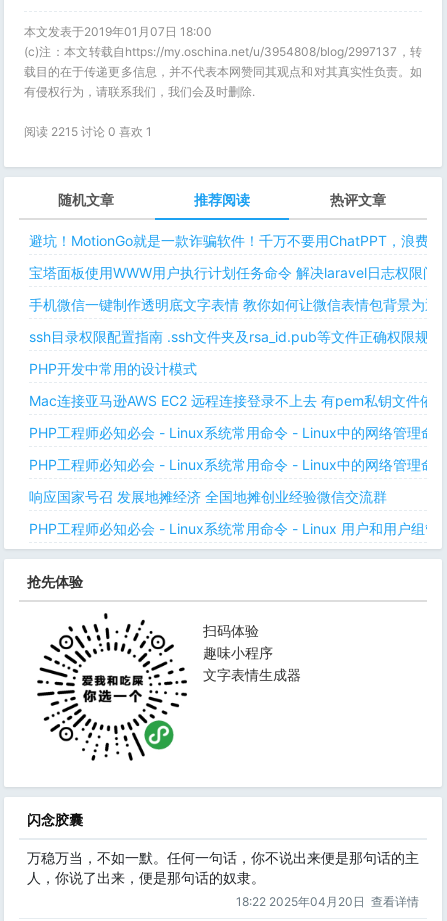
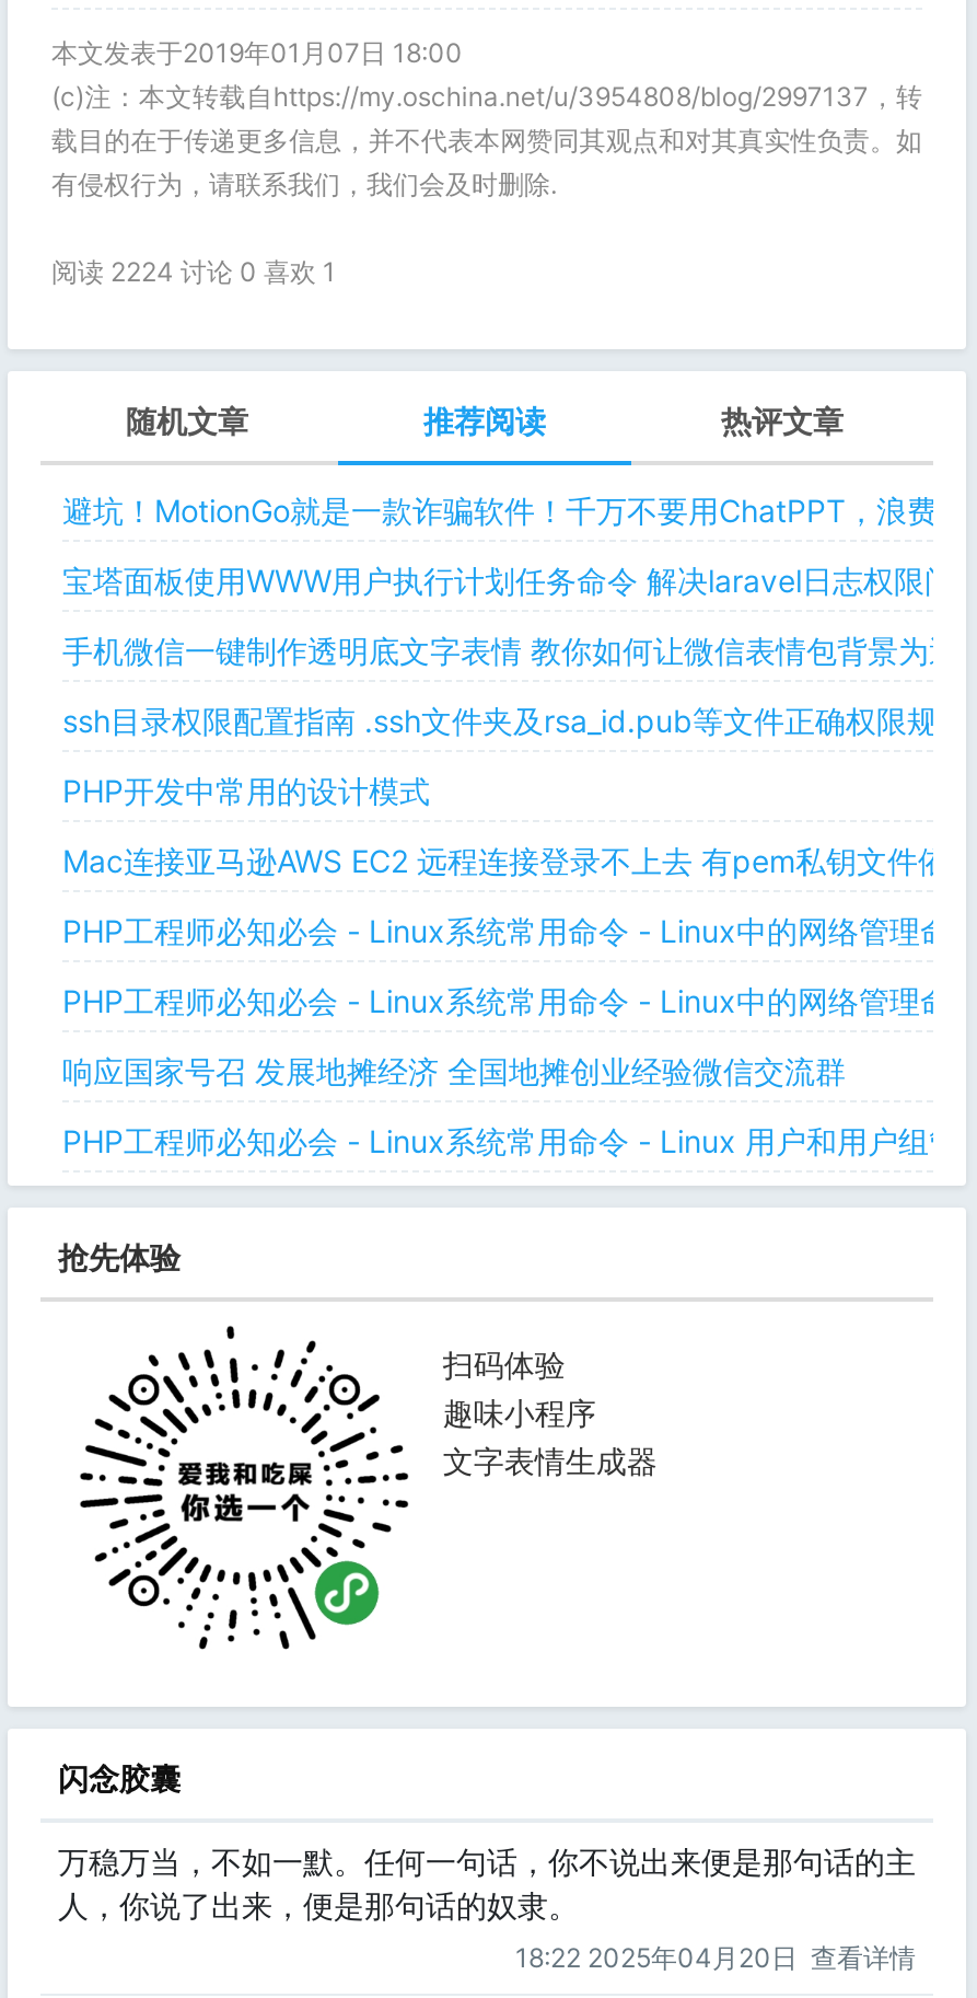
- 阅读 2215 讨论 0 喜欢1
+ 阅读 2224 讨论 0 喜欢1
